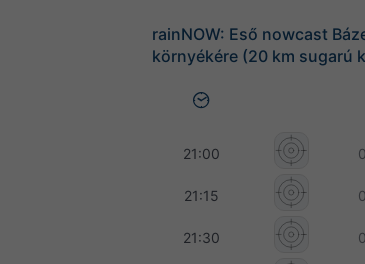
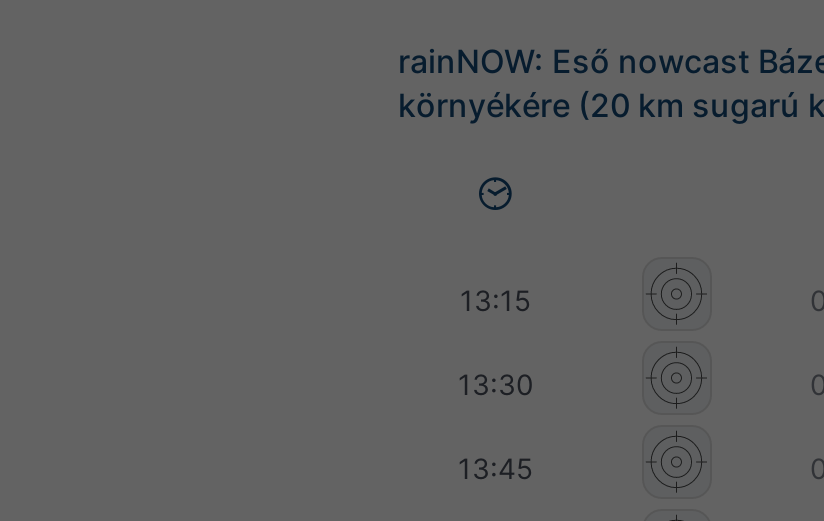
- 21:00
+ 13:15

- 21:15
+ 13:30

- 21:30
+ 13:45
